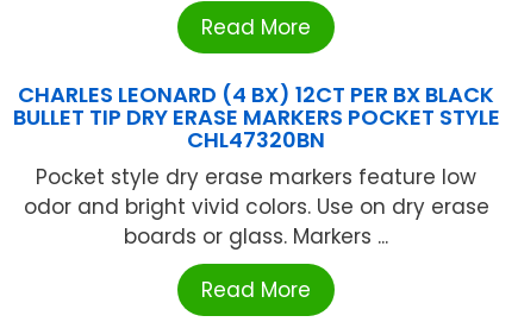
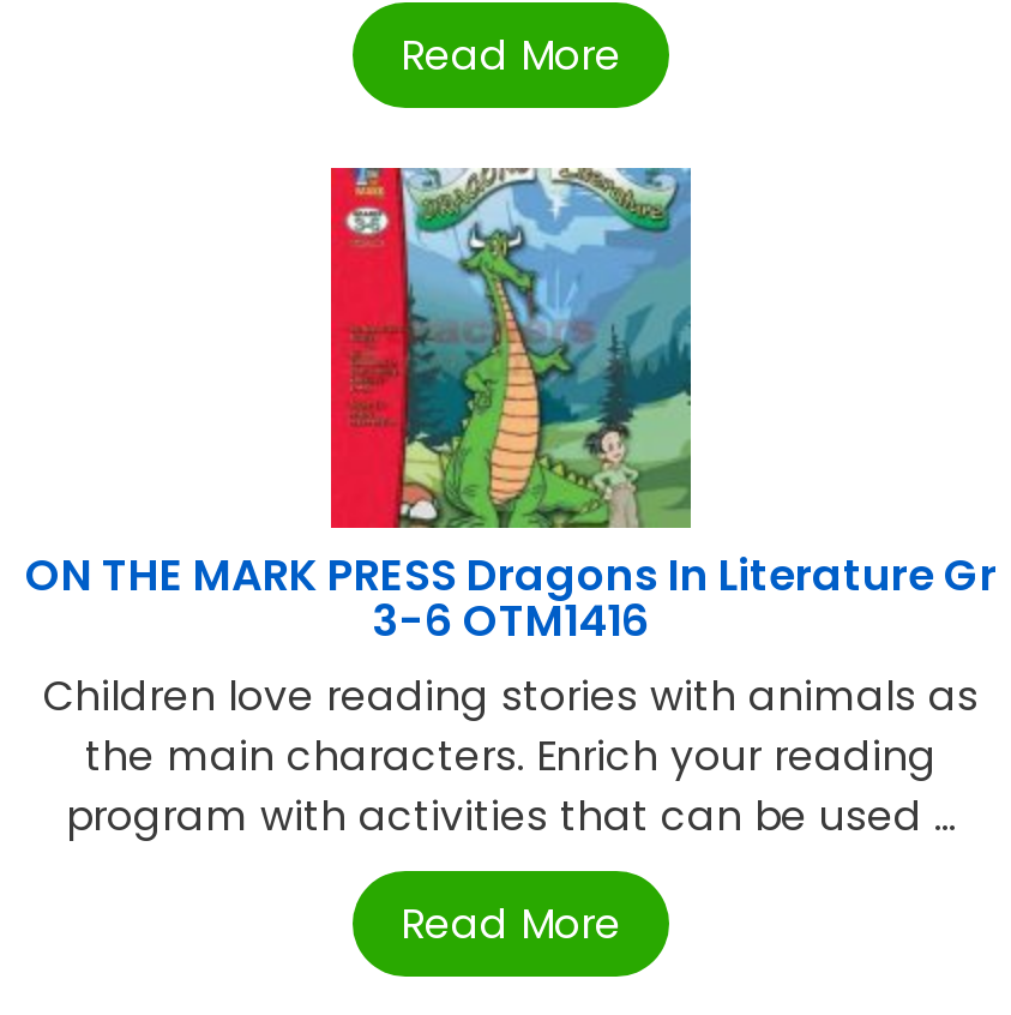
- CHARLES LEONARD (4 BX) 12CT PER BX BLACK
- BULLET TIP DRY ERASE MARKERS POCKET STYLE
- CHL47320BN
- Pocket style dry erase markers feature low
- odor and bright vivid colors. Use on dry erase
- boards or glass. Markers ...
+ ON THE MARK PRESS Dragons In Literature Gr
+ 3-6 OTM1416
+ Children love reading stories with animals as
+ the main characters. Enrich your reading
+ program with activities that can be used ...
